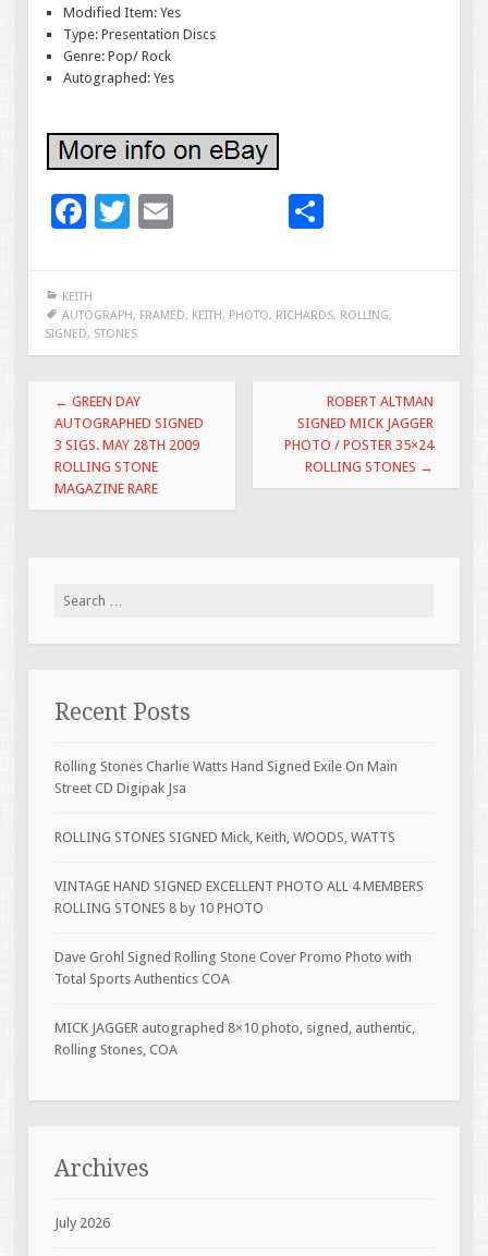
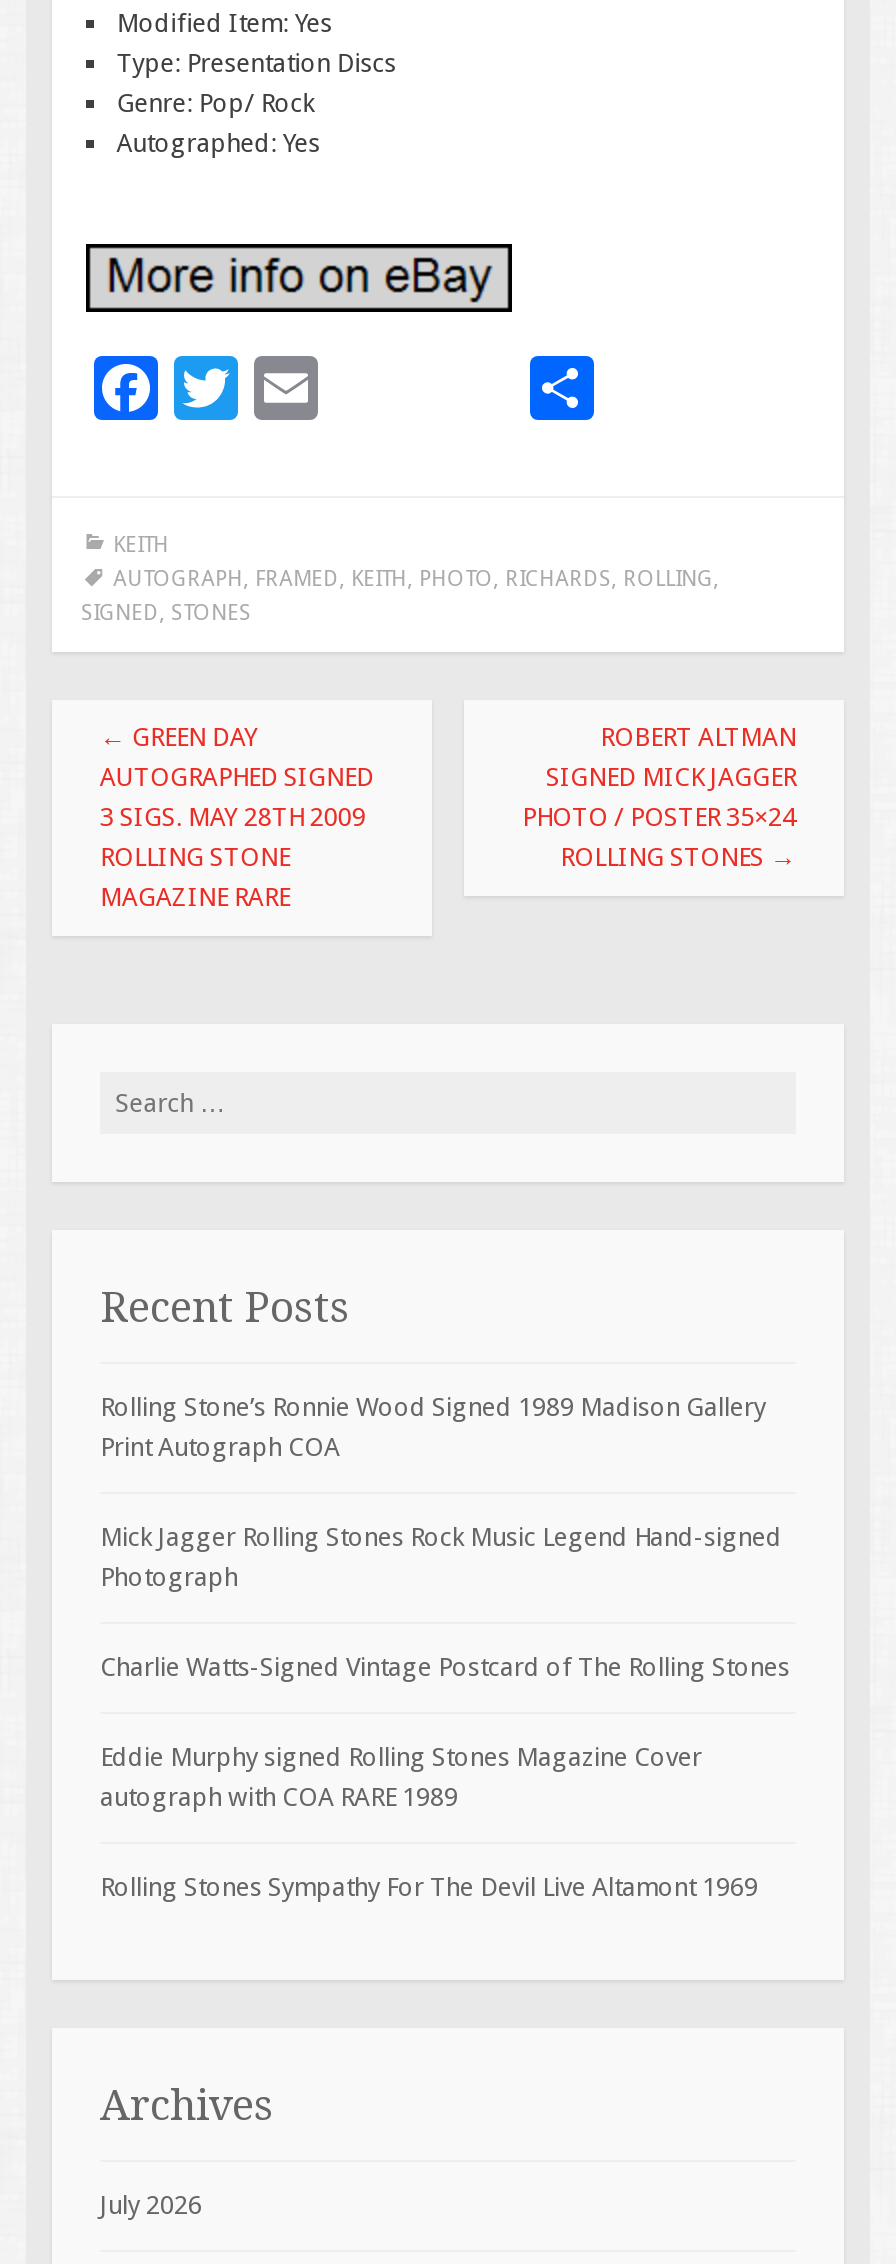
- Rolling Stones Charlie Watts Hand Signed Exile On Main
- Street CD Digipak Jsa
+ Rolling Stone’s Ronnie Wood Signed 1989 Madison Gallery
+ Print Autograph COA

- ROLLING STONES SIGNED Mick, Keith, WOODS, WATTS
+ Mick Jagger Rolling Stones Rock Music Legend Hand-signed
+ Photograph

- VINTAGE HAND SIGNED EXCELLENT PHOTO ALL 4 MEMBERS
- ROLLING STONES 8 by 10 PHOTO
+ Charlie Watts-Signed Vintage Postcard of The Rolling Stones

- Dave Grohl Signed Rolling Stone Cover Promo Photo with
- Total Sports Authentics COA
+ Eddie Murphy signed Rolling Stones Magazine Cover
+ autograph with COA RARE 1989

- MICK JAGGER autographed 8×10 photo, signed, authentic,
- Rolling Stones, COA
+ Rolling Stones Sympathy For The Devil Live Altamont 1969
